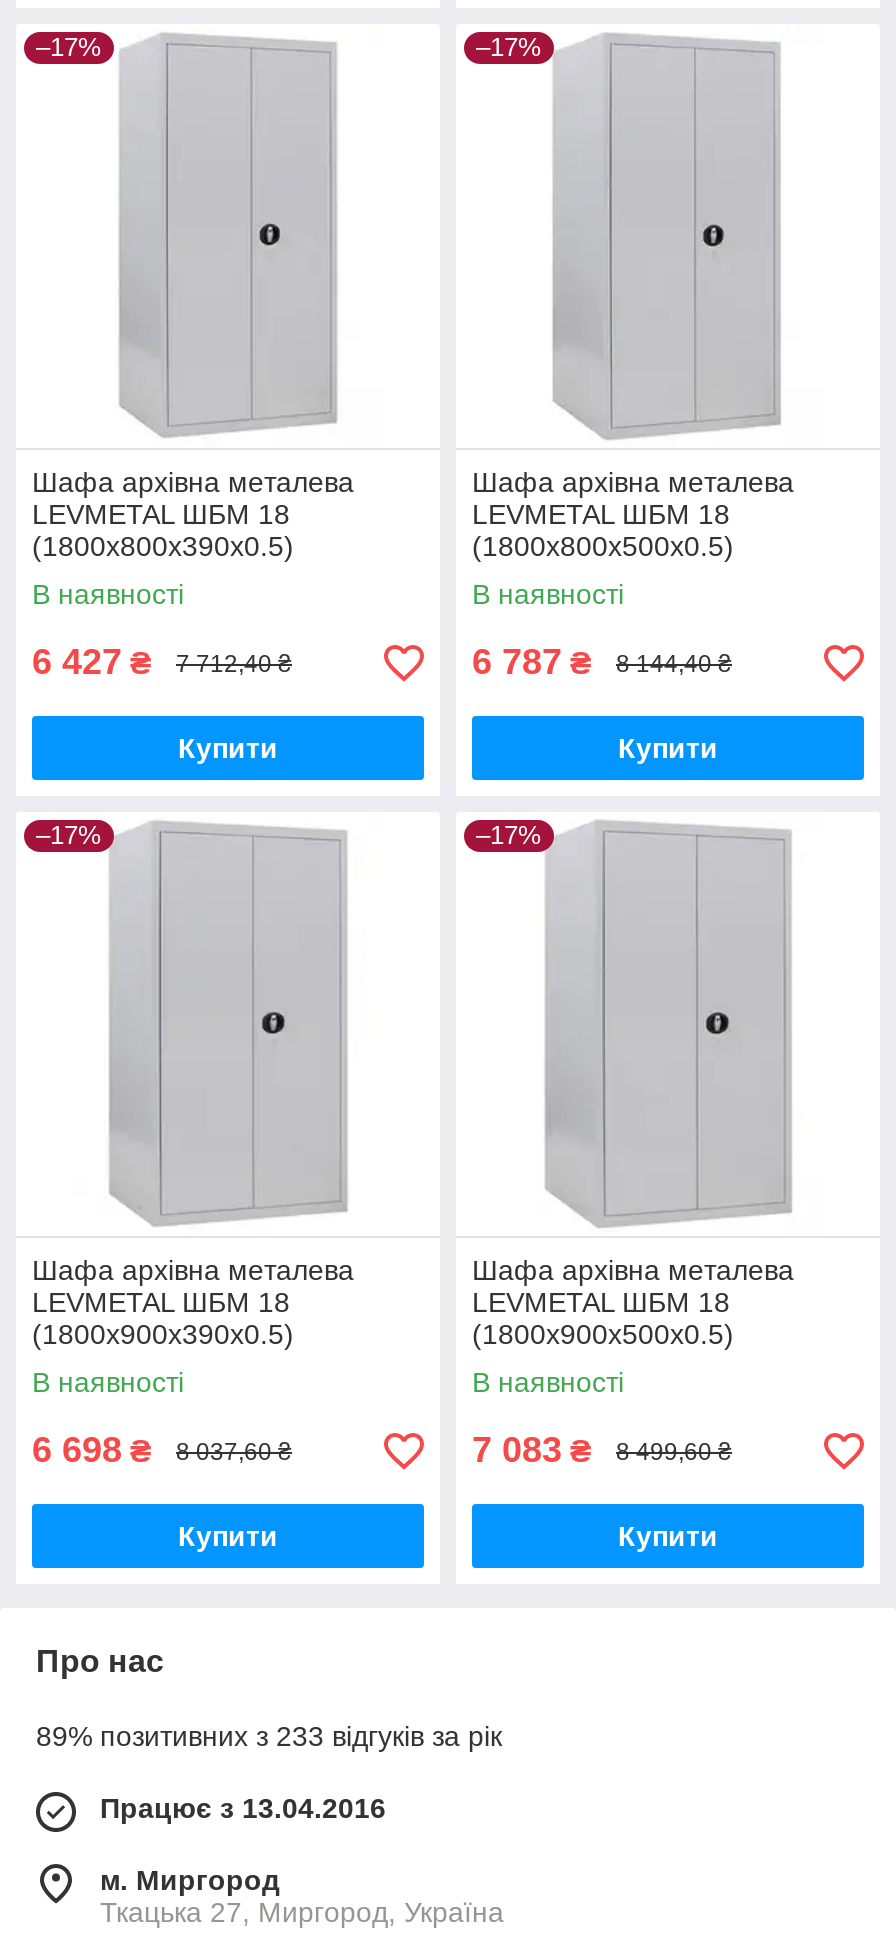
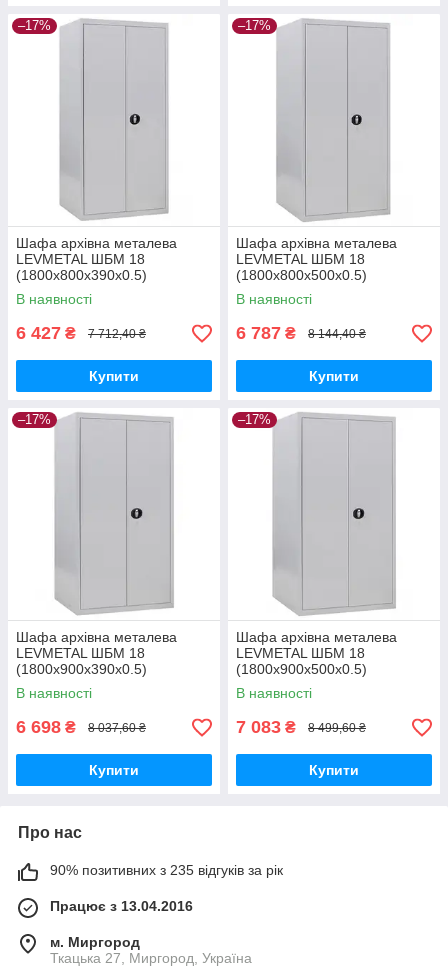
- 89% позитивних з 233 відгуків за рік
+ 90% позитивних з 235 відгуків за рік
